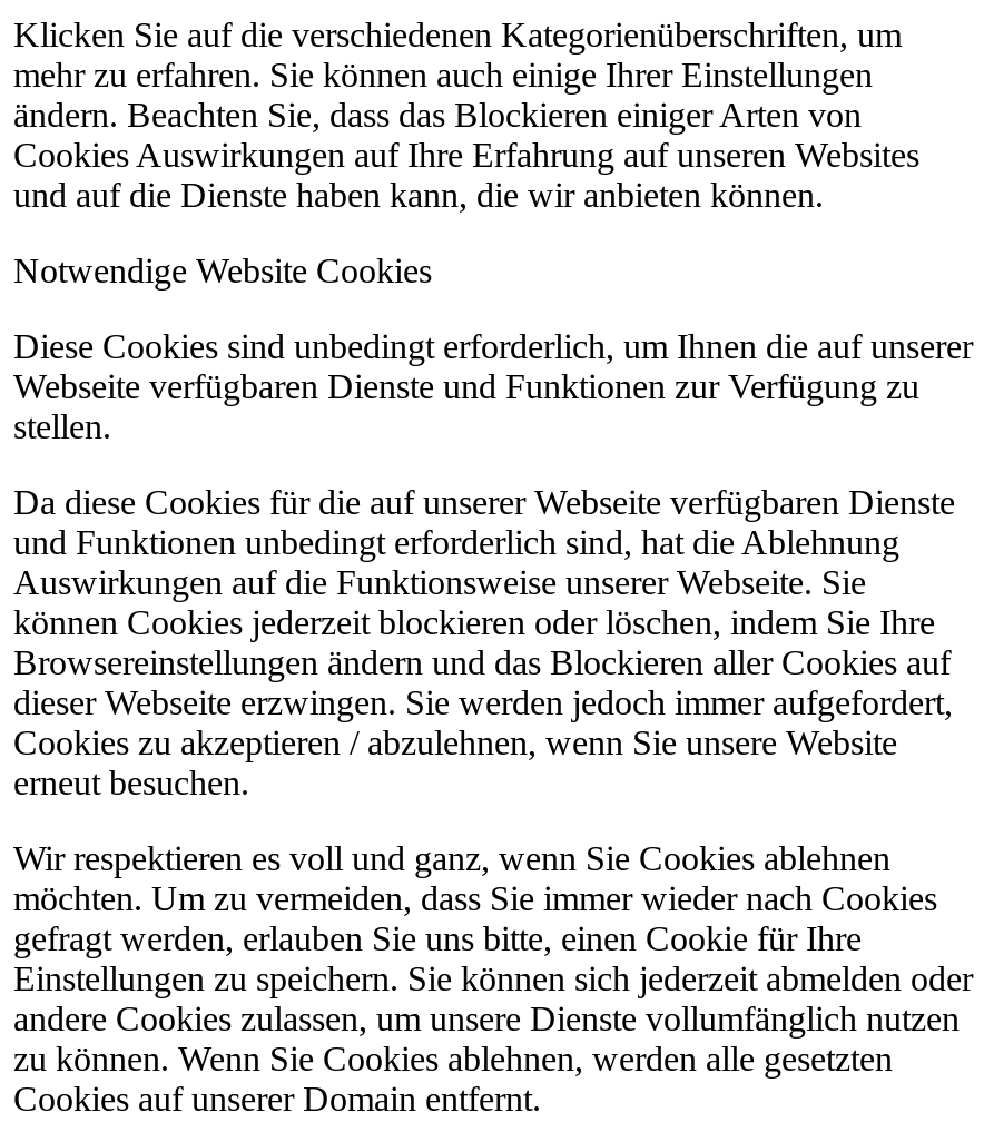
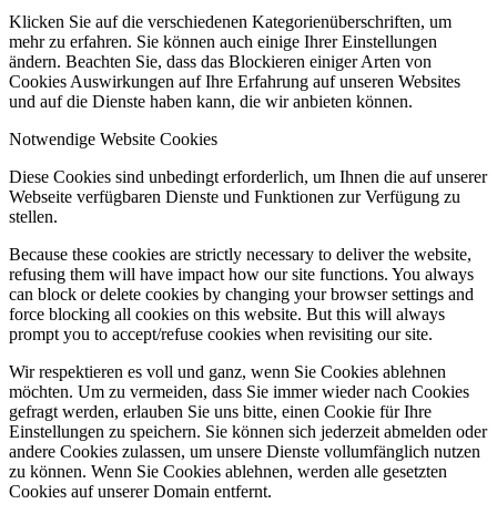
- Da diese Cookies für die auf unserer Webseite verfügbaren Dienste
- und Funktionen unbedingt erforderlich sind, hat die Ablehnung
- Auswirkungen auf die Funktionsweise unserer Webseite. Sie
- können Cookies jederzeit blockieren oder löschen, indem Sie Ihre
- Browsereinstellungen ändern und das Blockieren aller Cookies auf
- dieser Webseite erzwingen. Sie werden jedoch immer aufgefordert,
- Cookies zu akzeptieren / abzulehnen, wenn Sie unsere Website
- erneut besuchen.
+ Because these cookies are strictly necessary to deliver the website,
+ refusing them will have impact how our site functions. You always
+ can block or delete cookies by changing your browser settings and
+ force blocking all cookies on this website. But this will always
+ prompt you to accept/refuse cookies when revisiting our site.
